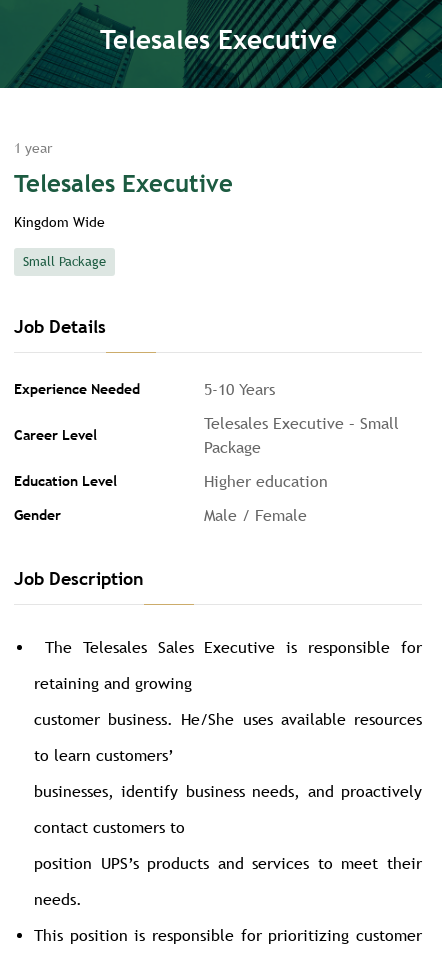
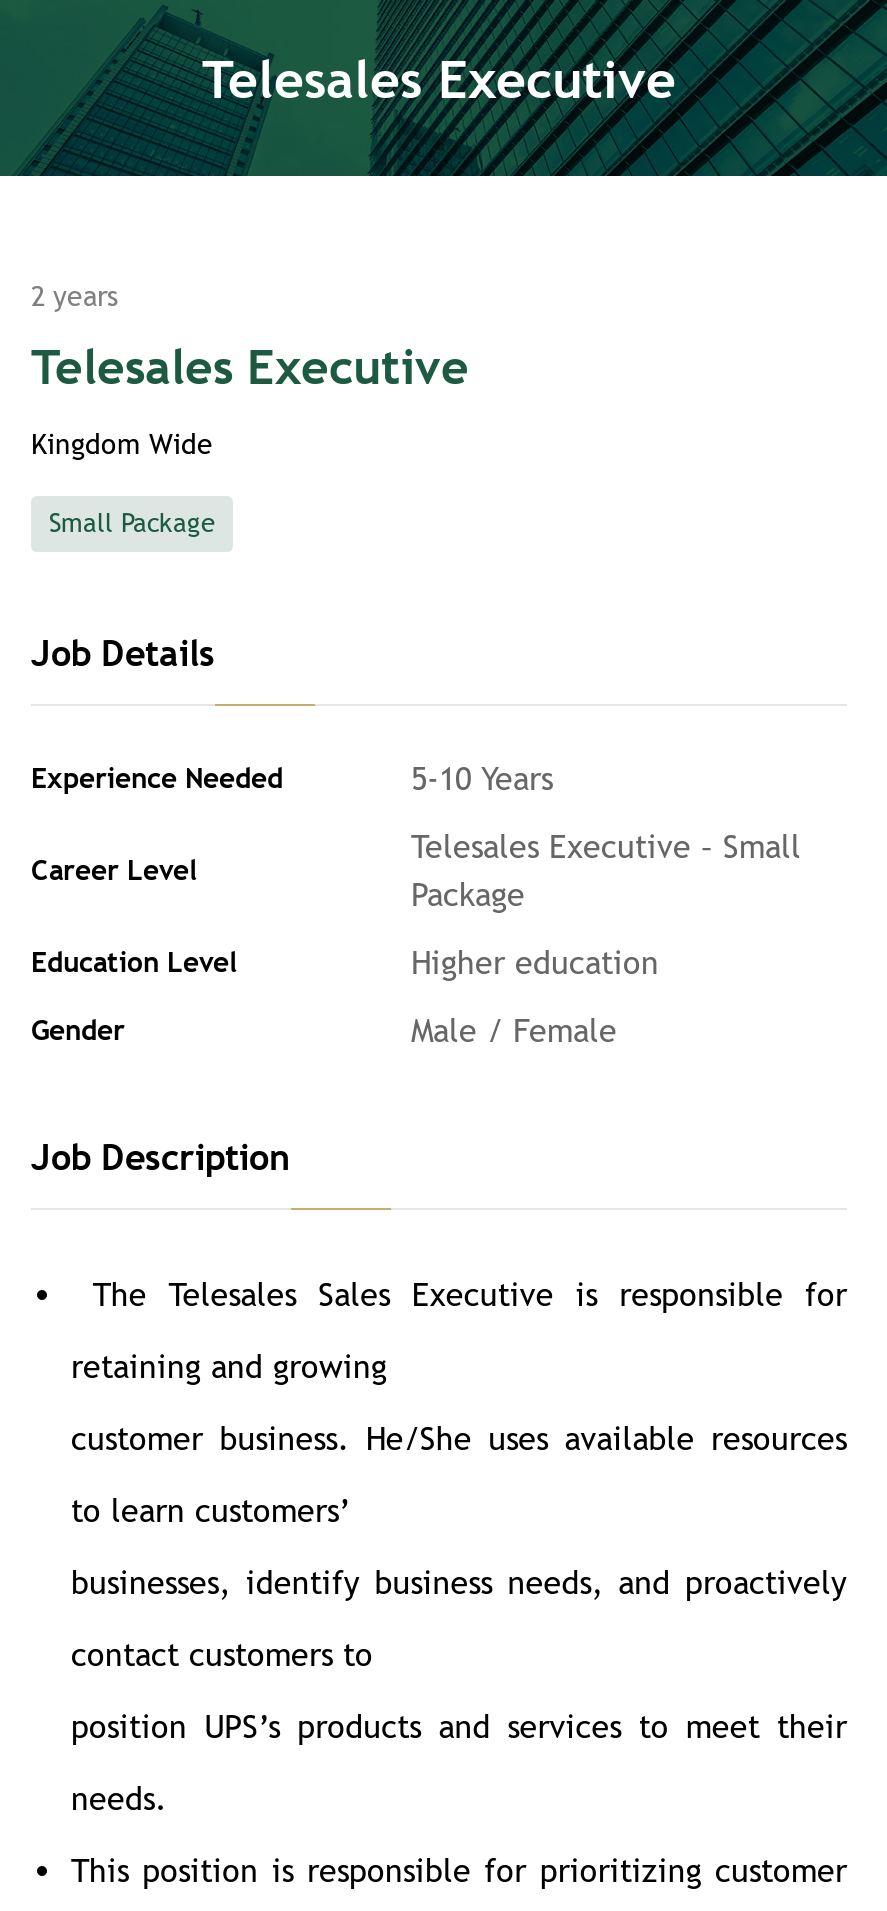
- 1 year
+ 2 years
